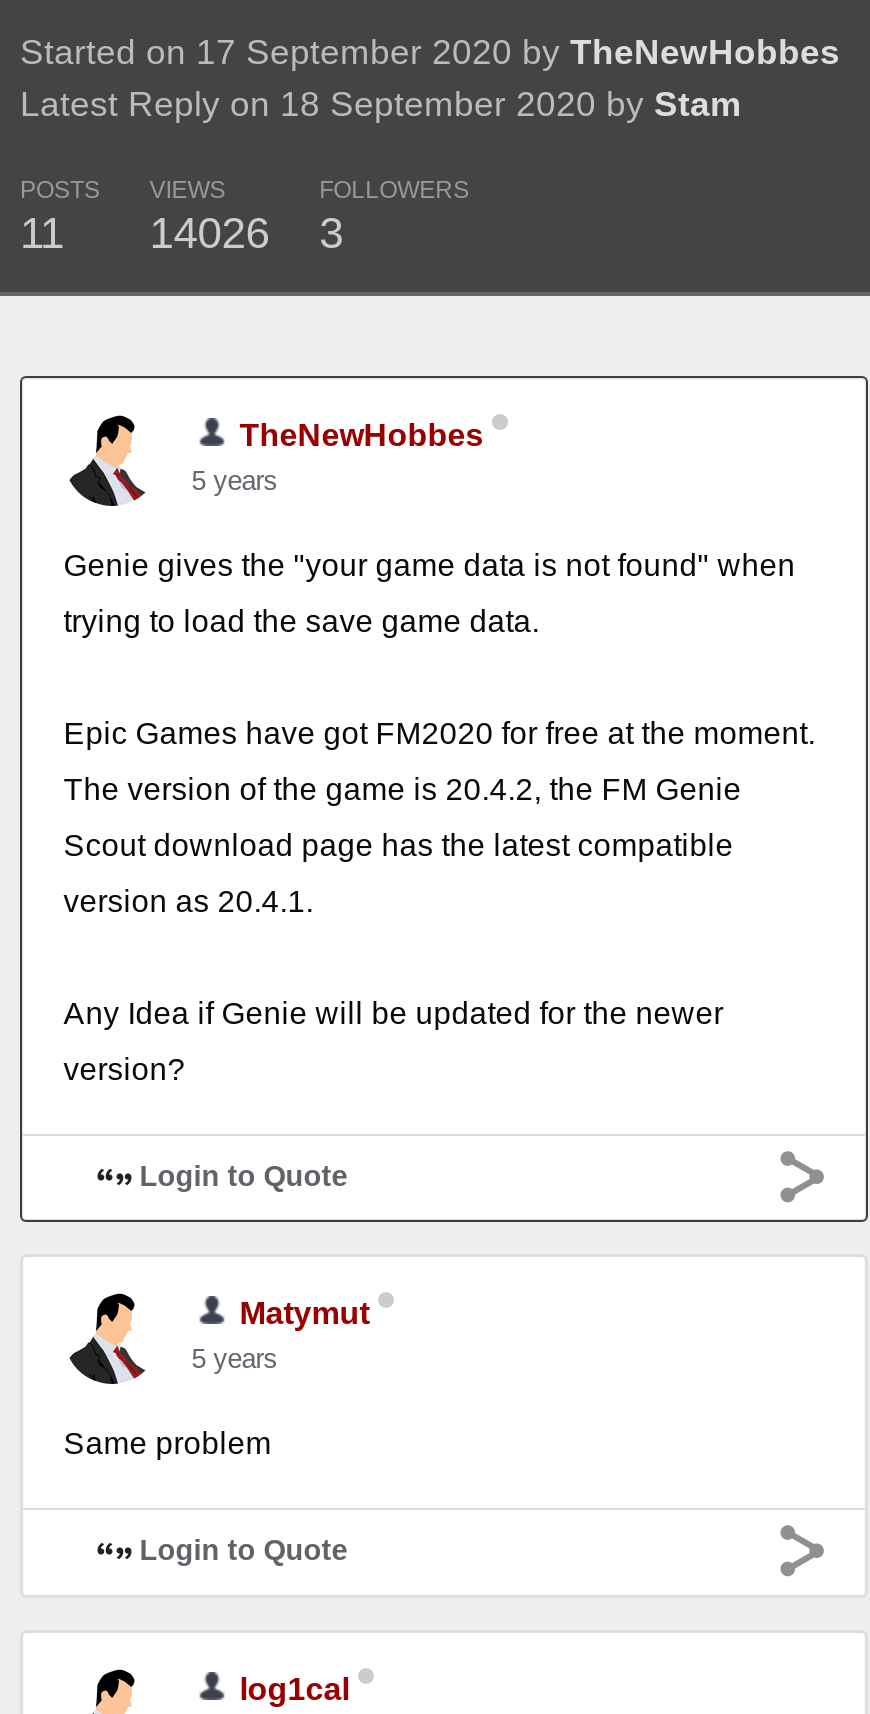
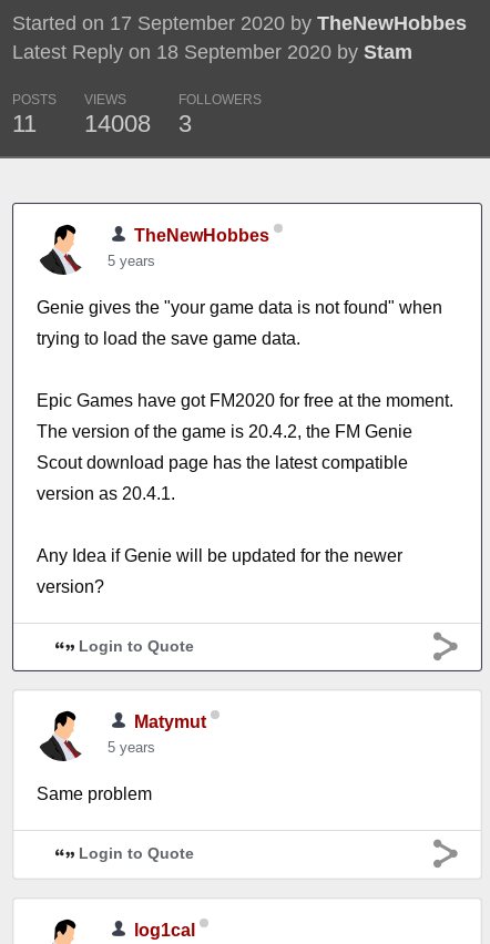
- 11 14026 3
+ 11 14008 3
